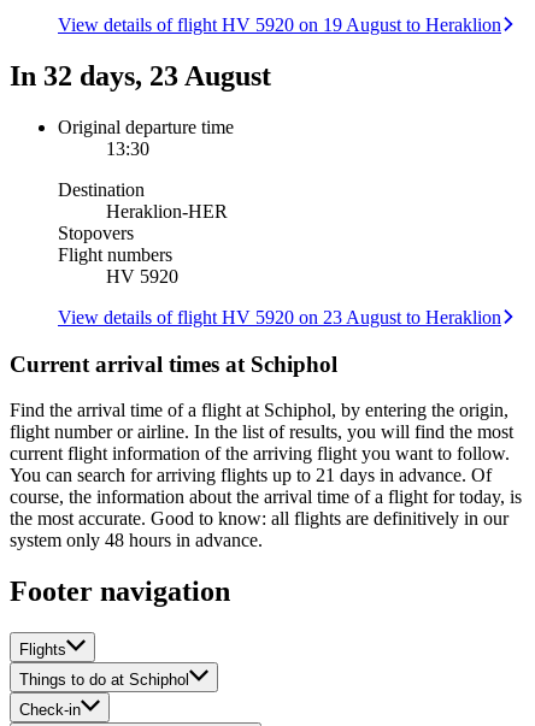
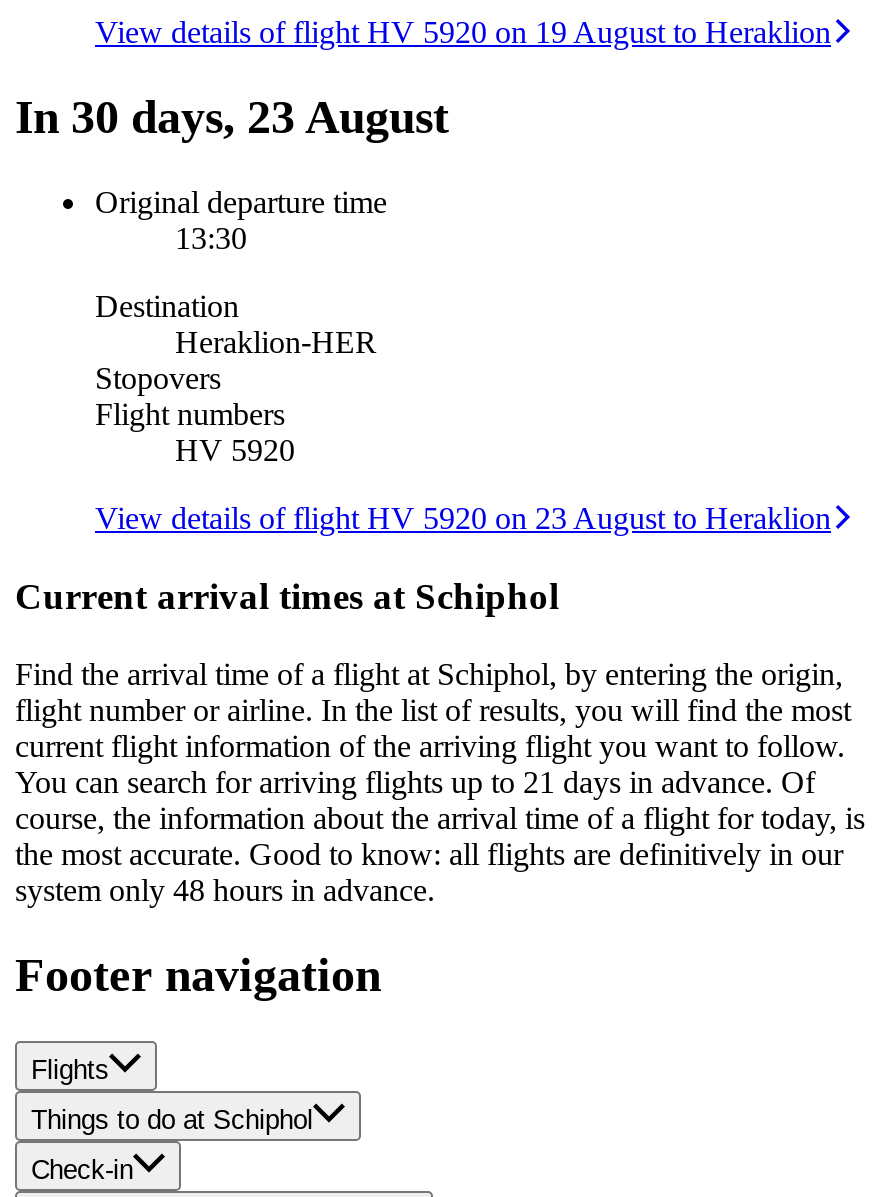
- In 32 days, 23 August
+ In 30 days, 23 August
